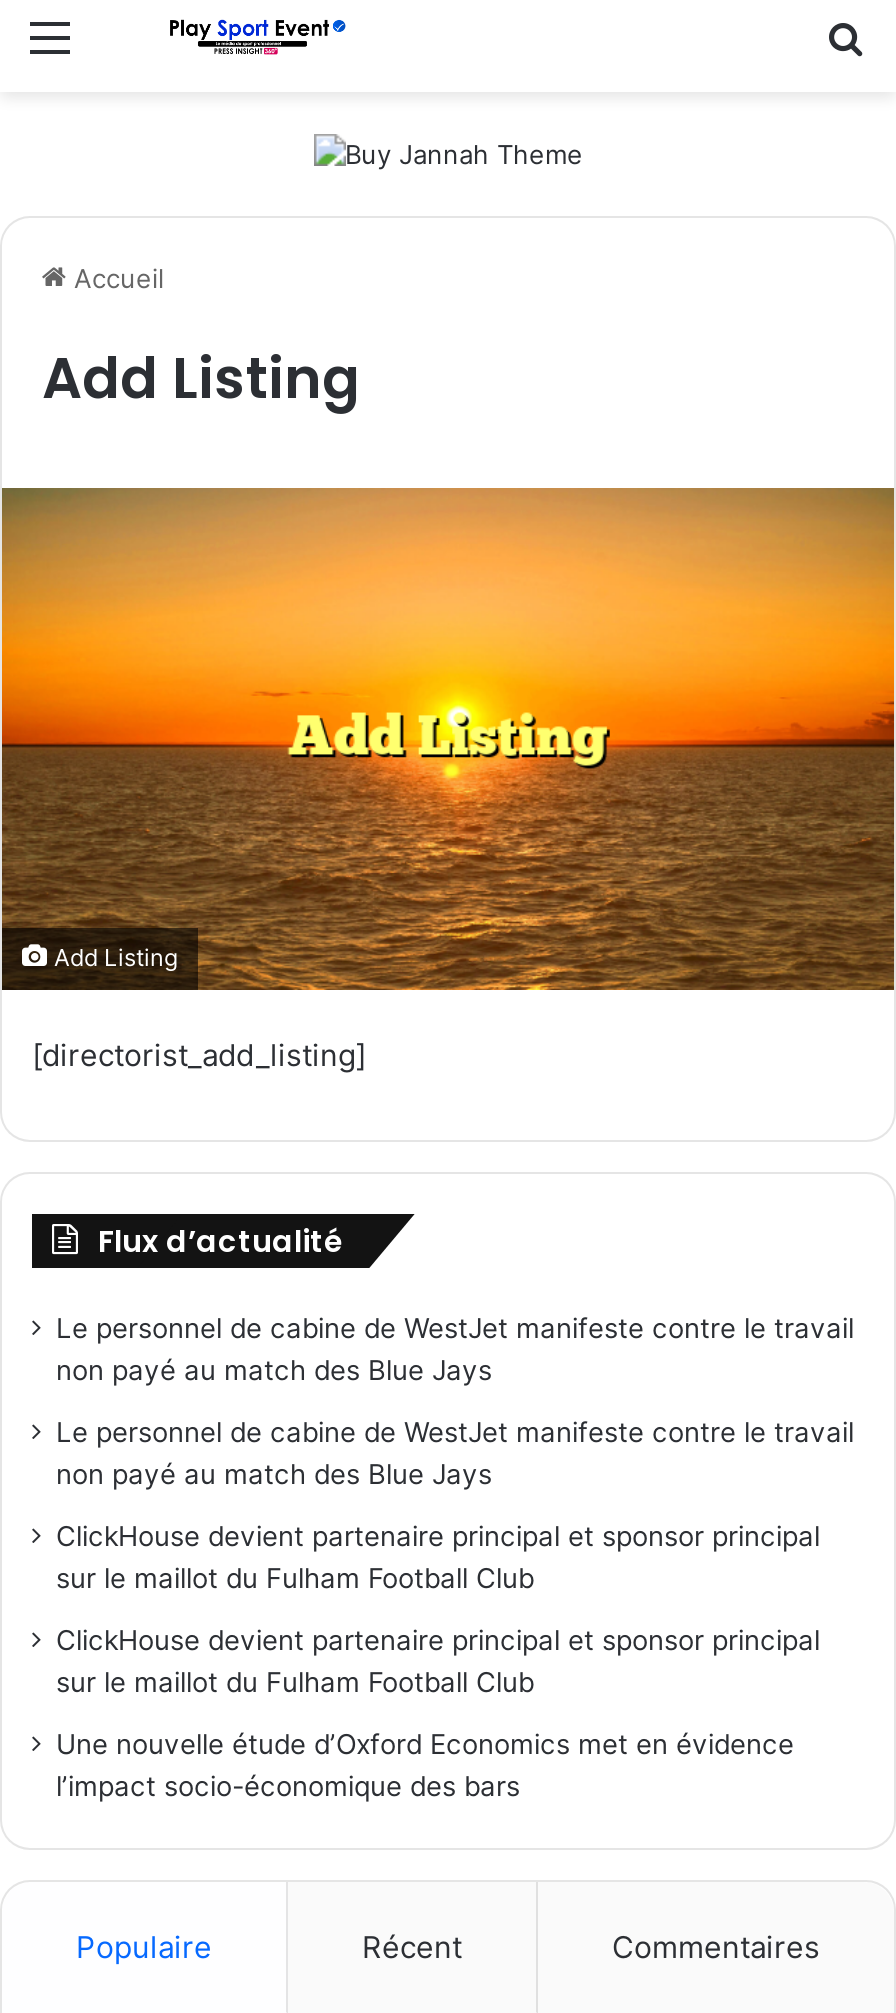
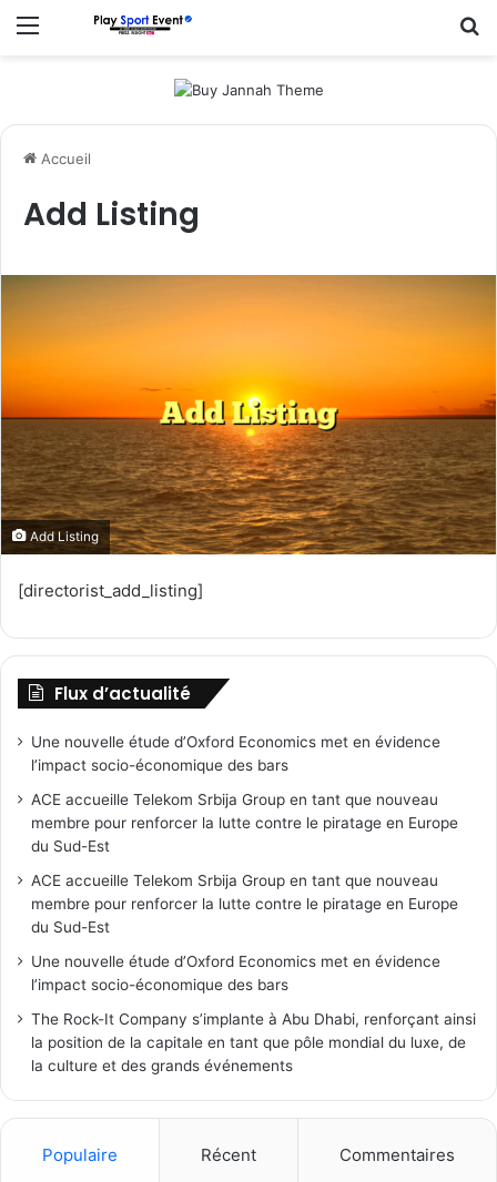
- Le personnel de cabine de WestJet manifeste contre le travail
- non payé au match des Blue Jays
- Le personnel de cabine de WestJet manifeste contre le travail
- non payé au match des Blue Jays
- ClickHouse devient partenaire principal et sponsor principal
- sur le maillot du Fulham Football Club
- ClickHouse devient partenaire principal et sponsor principal
- sur le maillot du Fulham Football Club

moved up: Une nouvelle étude d’Oxford Economics met en évidence | l’impact socio-économique des bars

+ ACE accueille Telekom Srbija Group en tant que nouveau
+ membre pour renforcer la lutte contre le piratage en Europe
+ du Sud-Est
+ ACE accueille Telekom Srbija Group en tant que nouveau
+ membre pour renforcer la lutte contre le piratage en Europe
+ du Sud-Est
+ Une nouvelle étude d’Oxford Economics met en évidence
+ l’impact socio-économique des bars
+ The Rock-It Company s’implante à Abu Dhabi, renforçant ainsi
+ la position de la capitale en tant que pôle mondial du luxe, de
+ la culture et des grands événements
